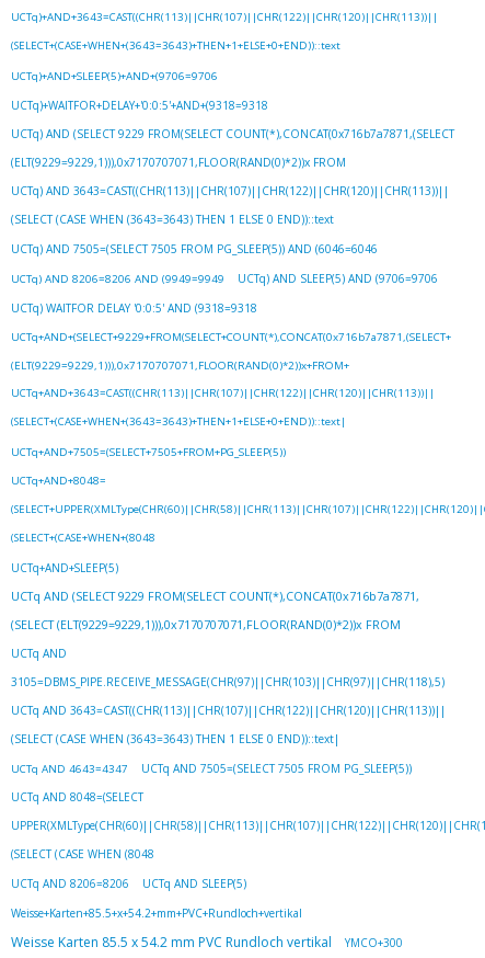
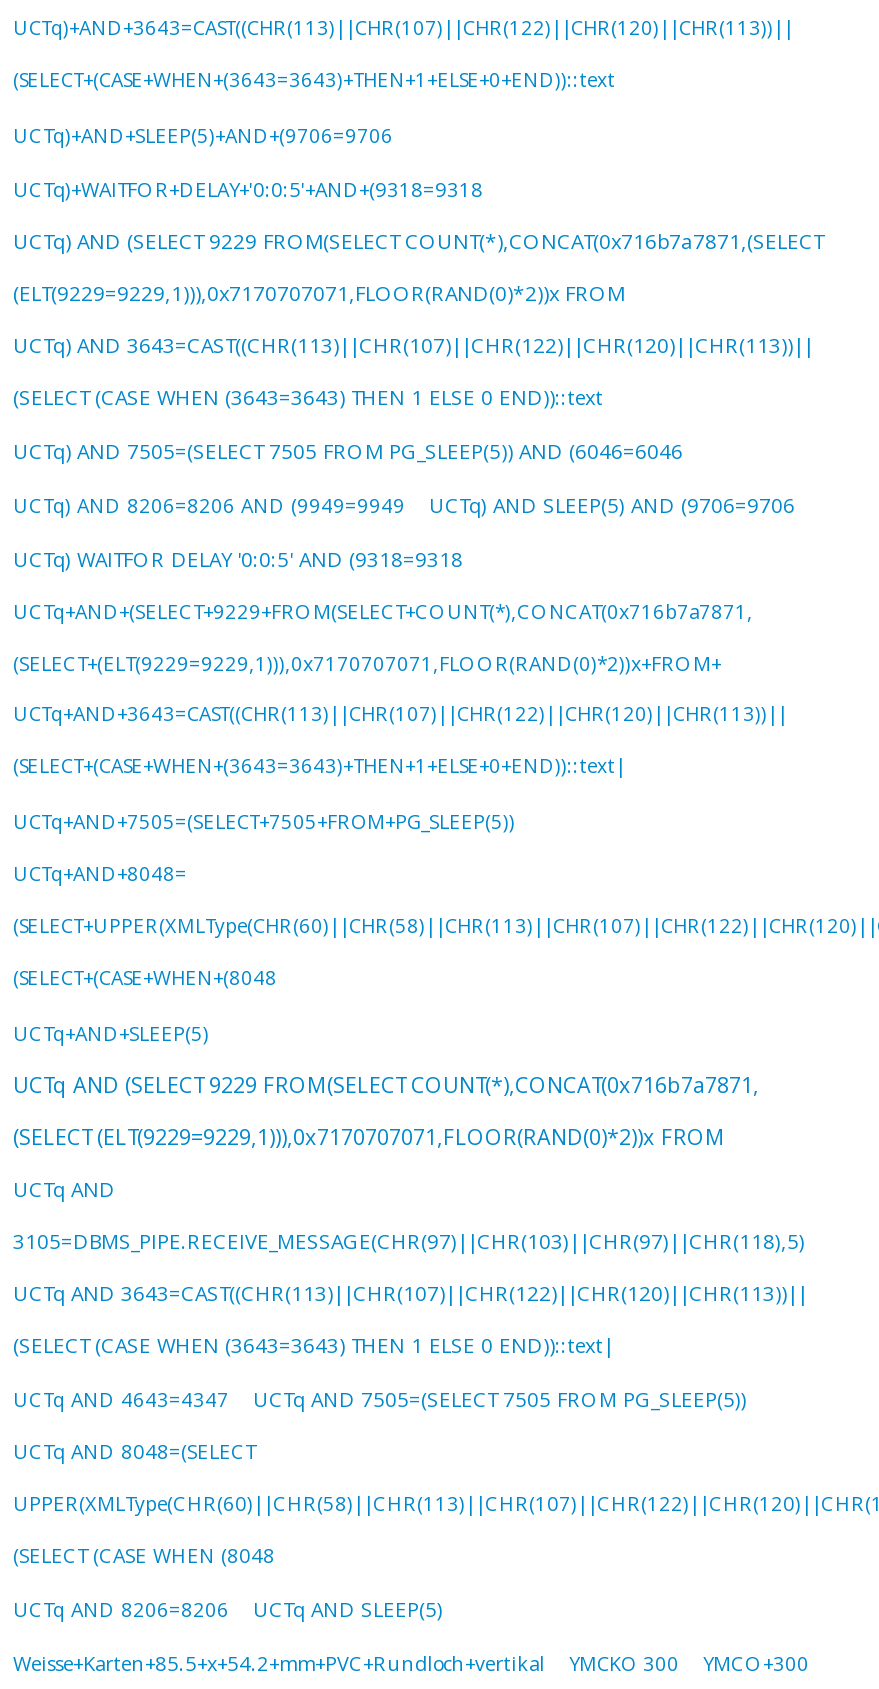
- Weisse Karten 85.5 x 54.2 mm PVC Rundloch vertikal
+ YMCKO 300
